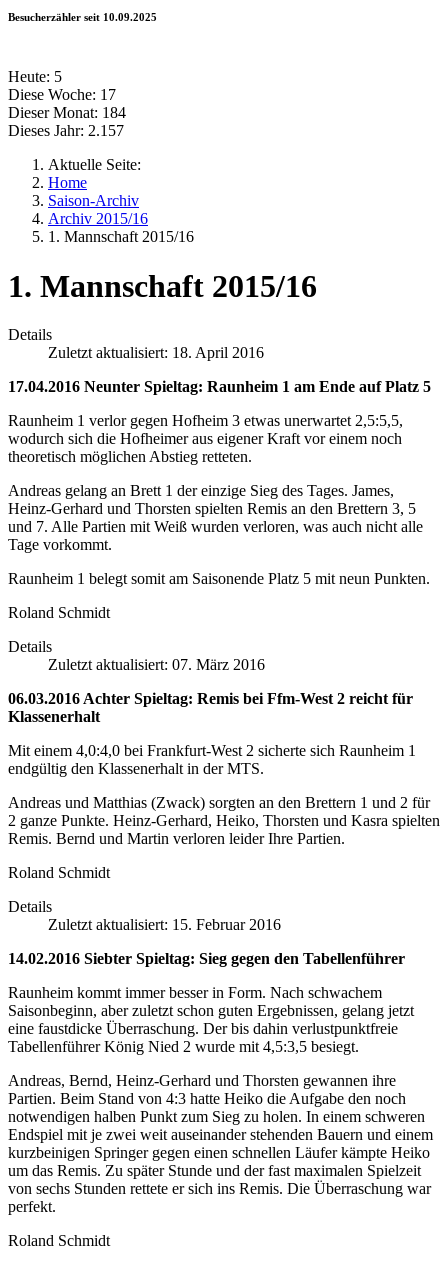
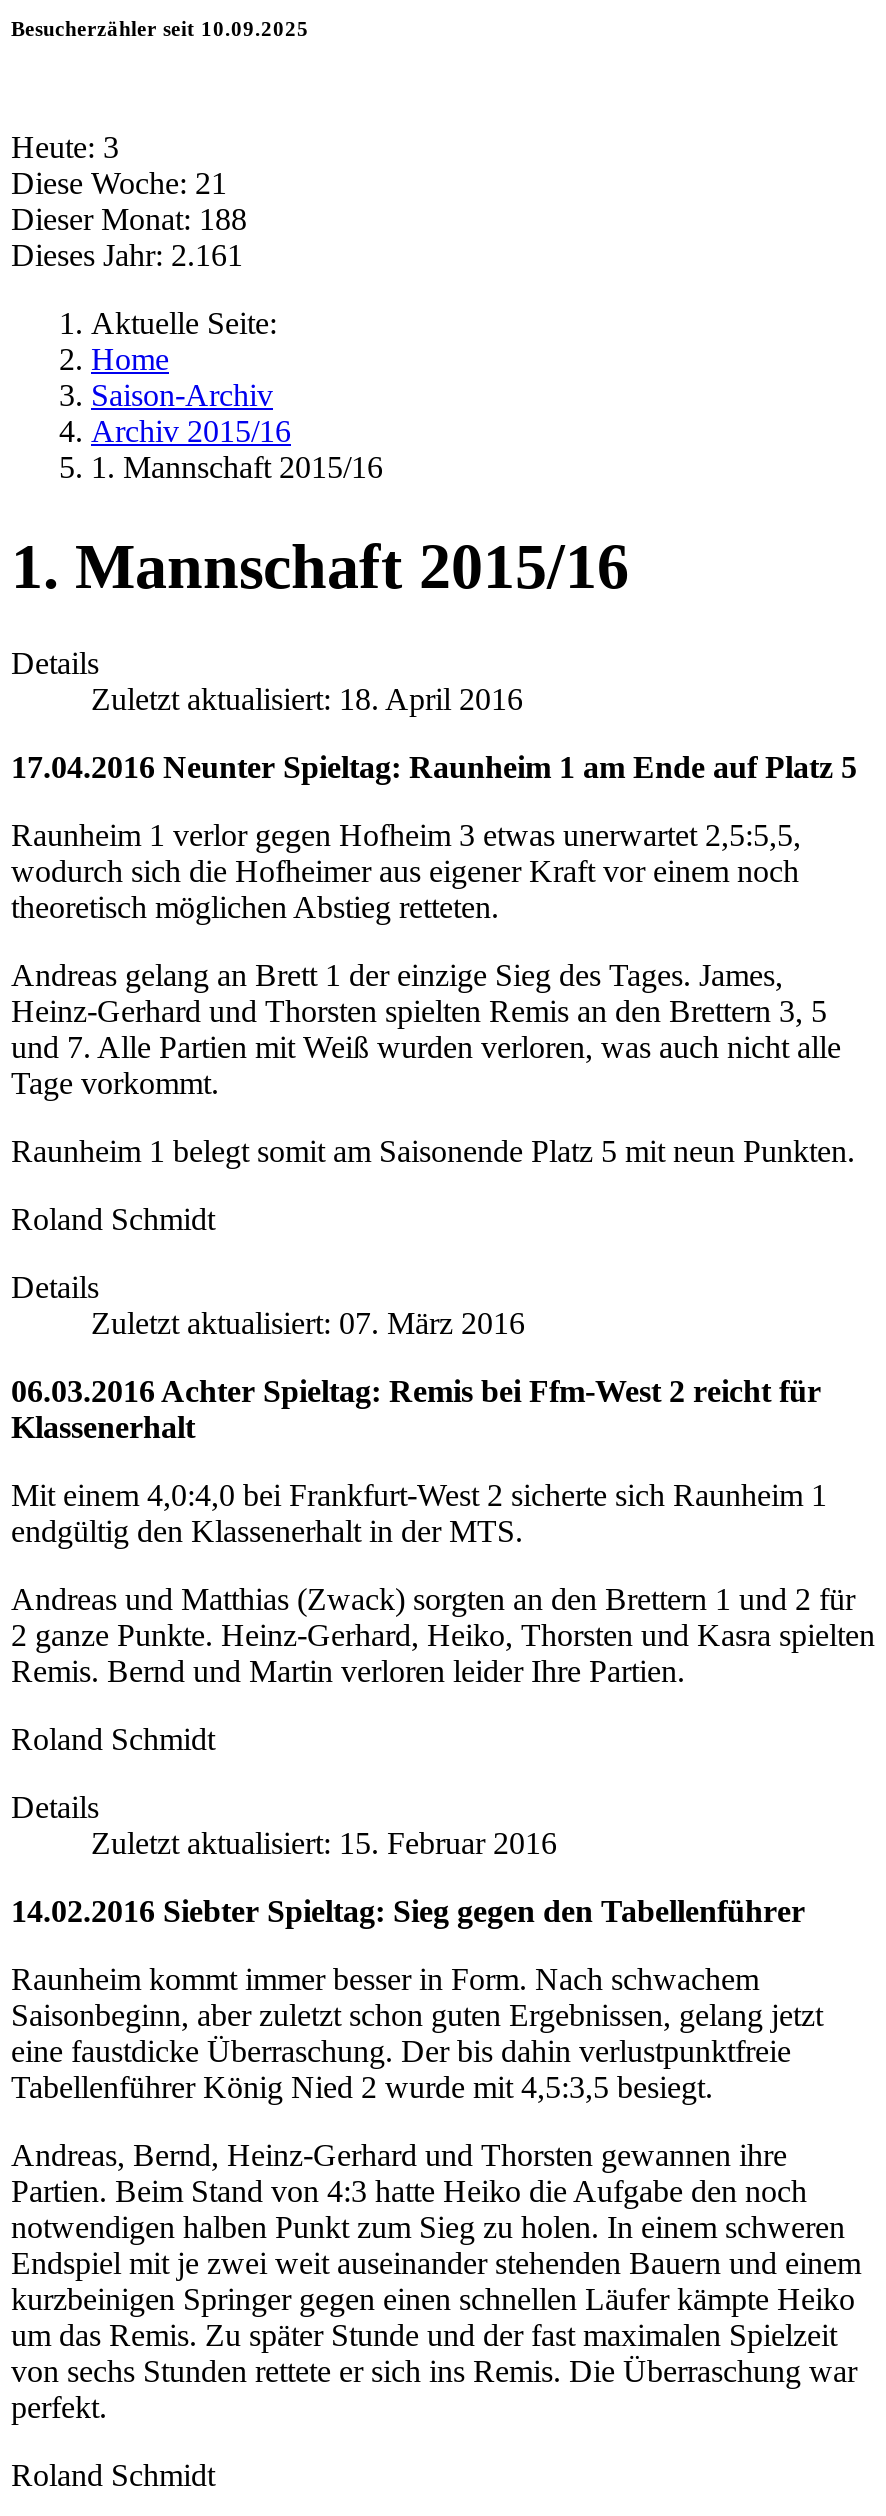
- Heute: 5
+ Heute: 3

- Diese Woche: 17
+ Diese Woche: 21

- Dieser Monat: 184
+ Dieser Monat: 188

- Dieses Jahr: 2.157
+ Dieses Jahr: 2.161
